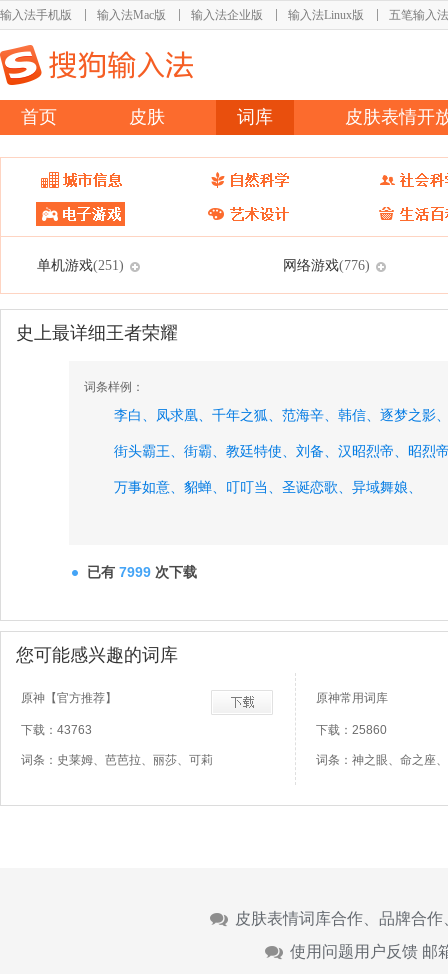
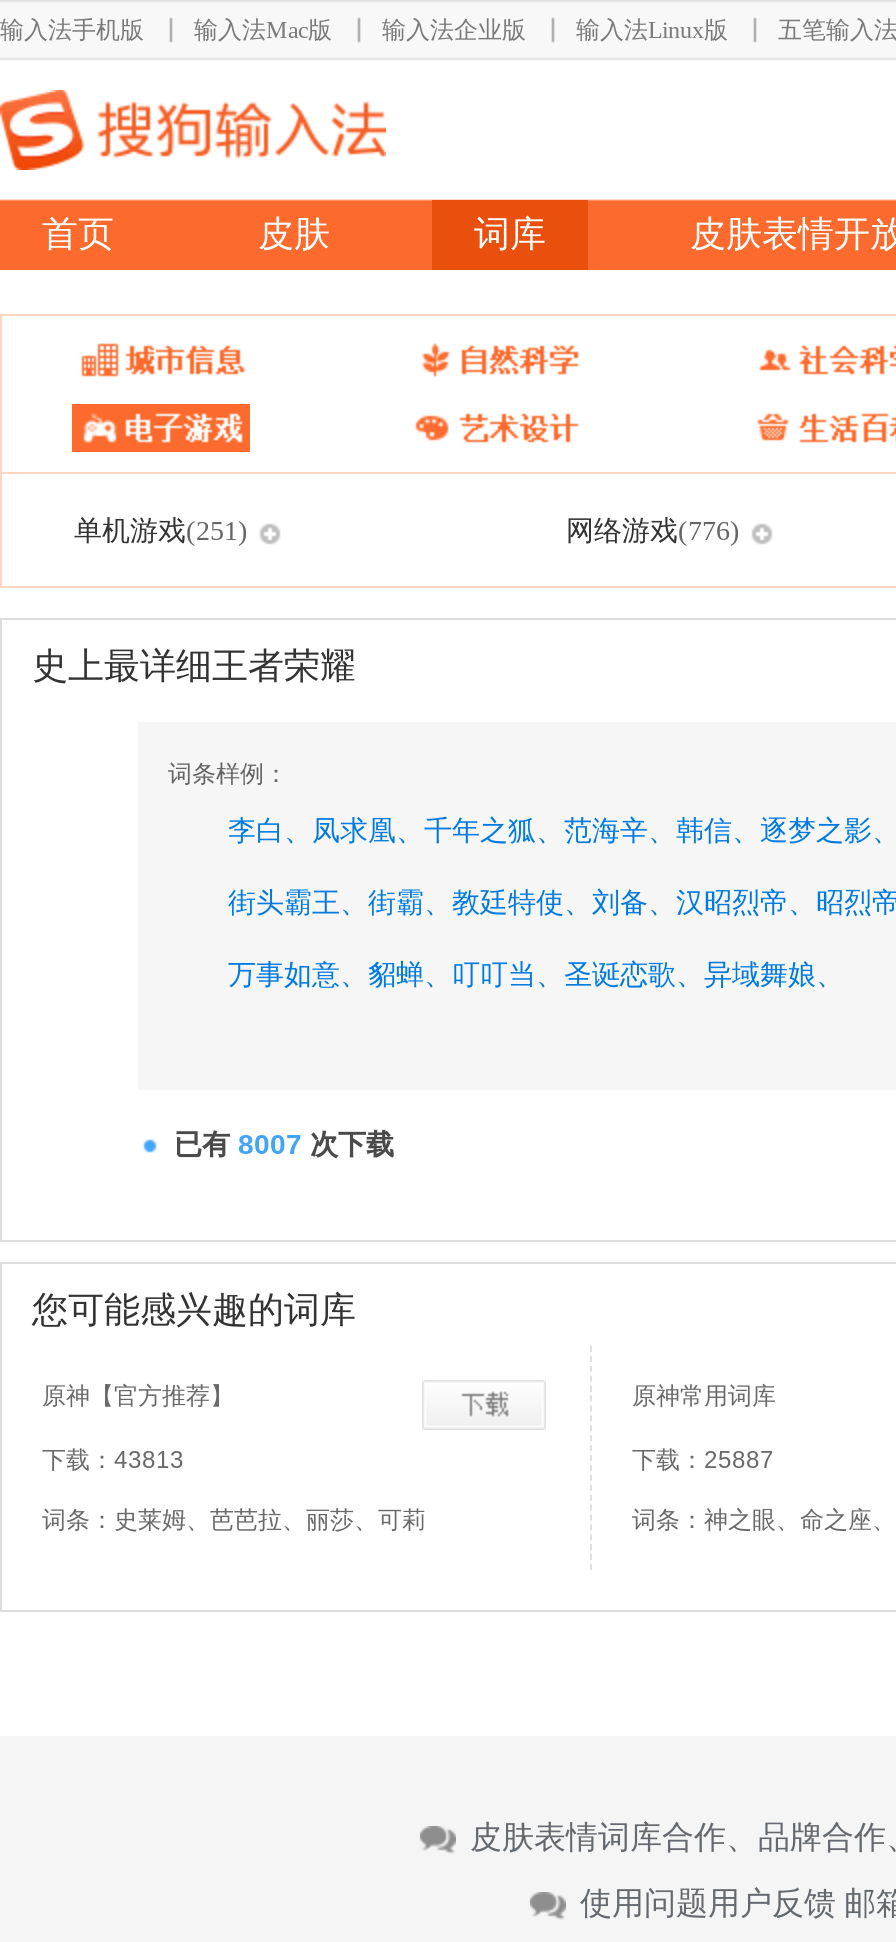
- 已有7999次下载
+ 已有8007次下载

- 下载：43763
+ 下载：43813

- 下载：25860
+ 下载：25887
